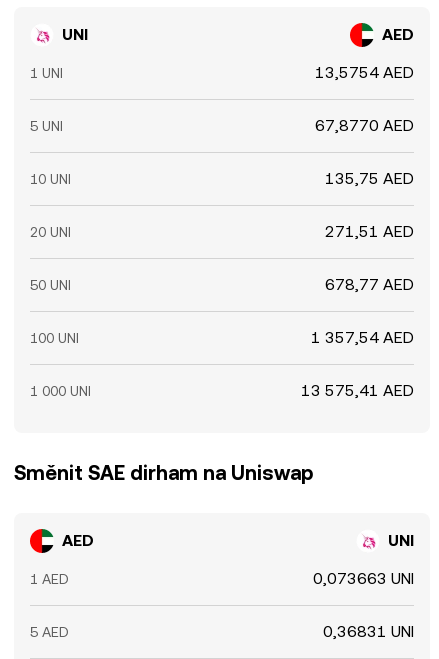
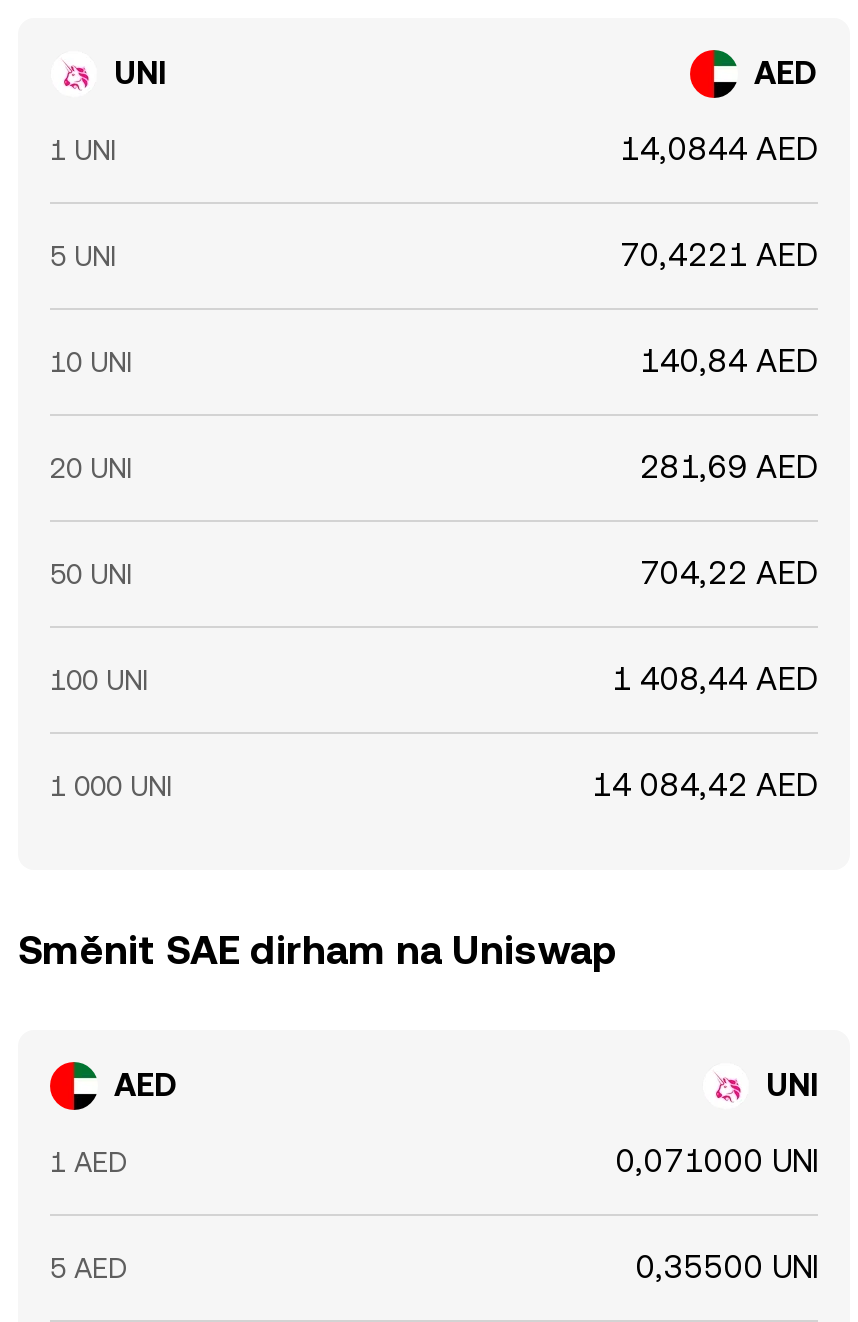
- 13,5754 AED
+ 14,0844 AED

- 67,8770 AED
+ 70,4221 AED

- 135,75 AED
+ 140,84 AED

- 271,51 AED
+ 281,69 AED

- 678,77 AED
+ 704,22 AED

- 1 357,54 AED
+ 1 408,44 AED

- 13 575,41 AED
+ 14 084,42 AED

- 0,073663 UNI
+ 0,071000 UNI

- 0,36831 UNI
+ 0,35500 UNI
